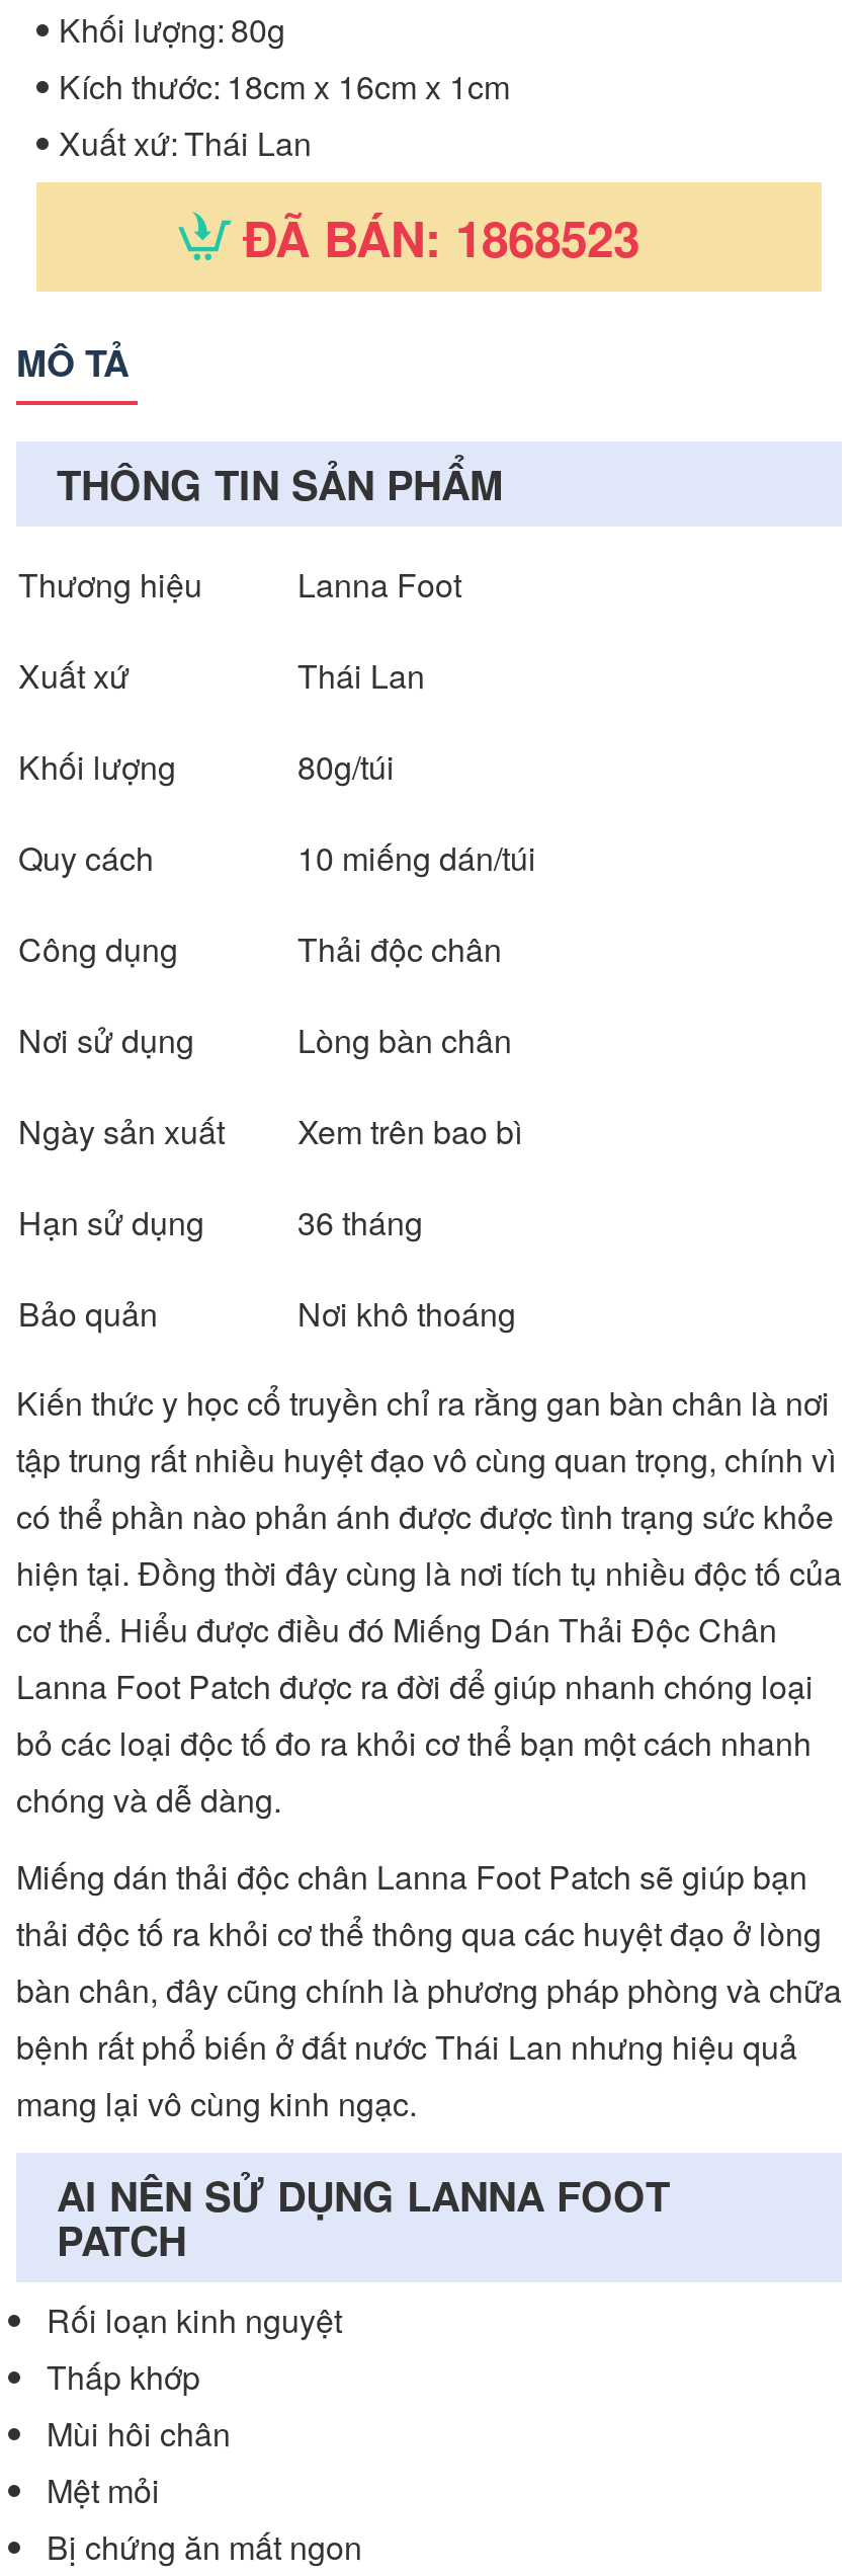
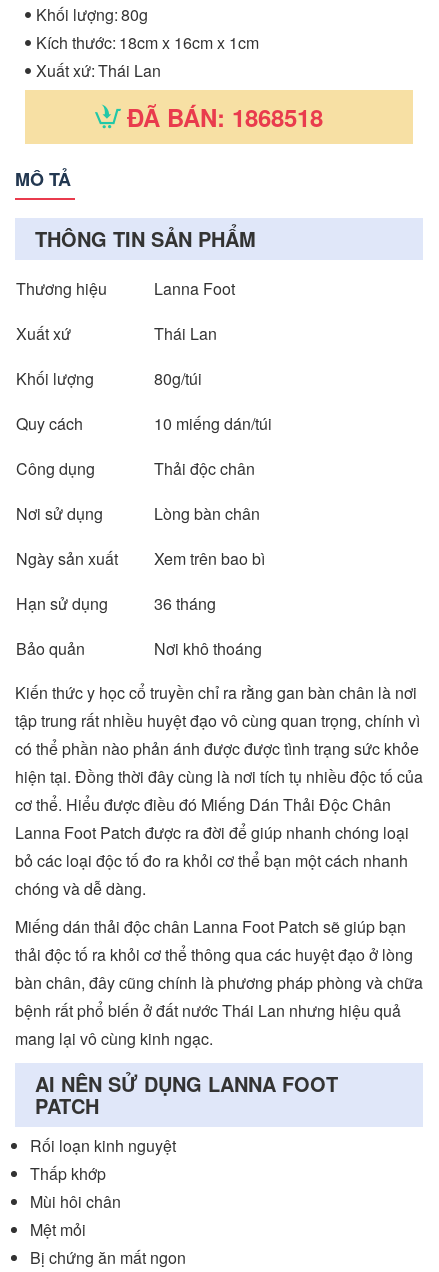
- ĐÃ BÁN: 1868523
+ ĐÃ BÁN: 1868518
